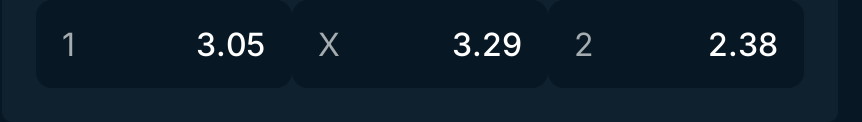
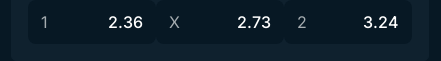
- 3.05 X
+ 2.36 X

- 3.29 2
+ 2.73 2

- 2.38
+ 3.24
